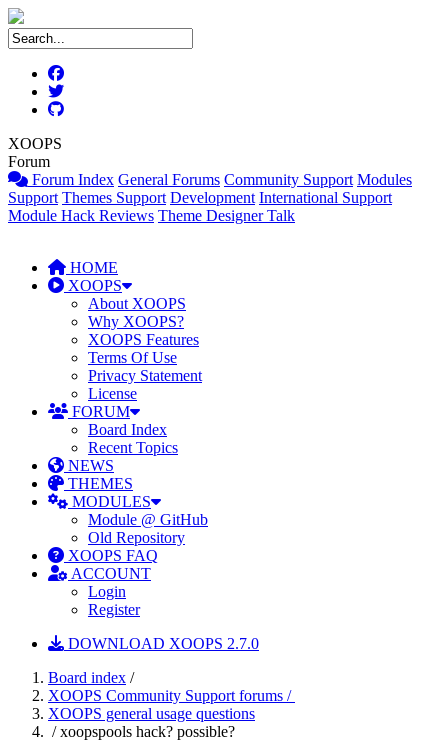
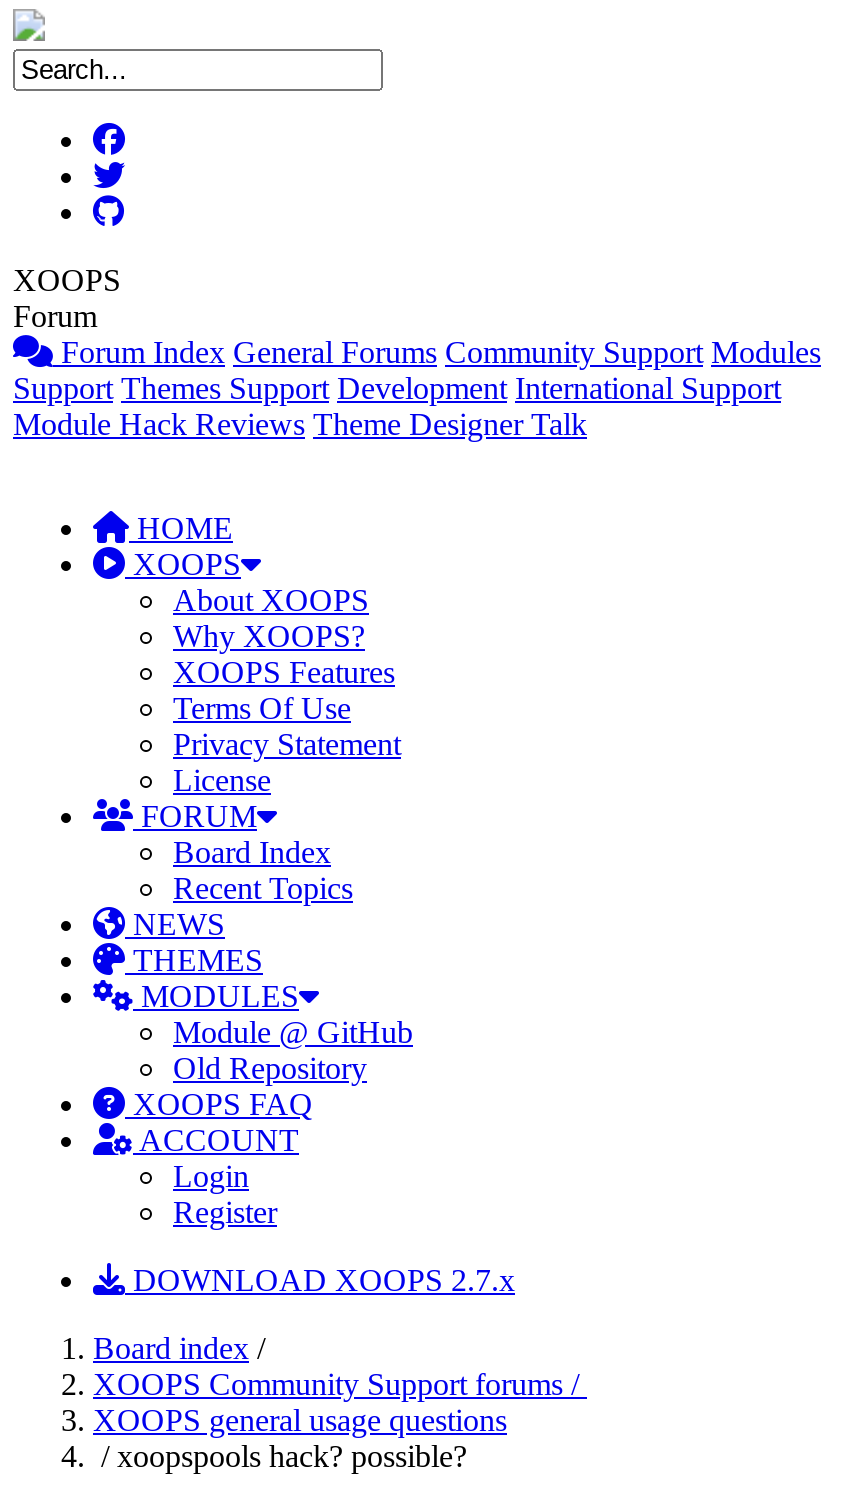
- DOWNLOAD XOOPS 2.7.0
+ DOWNLOAD XOOPS 2.7.x
